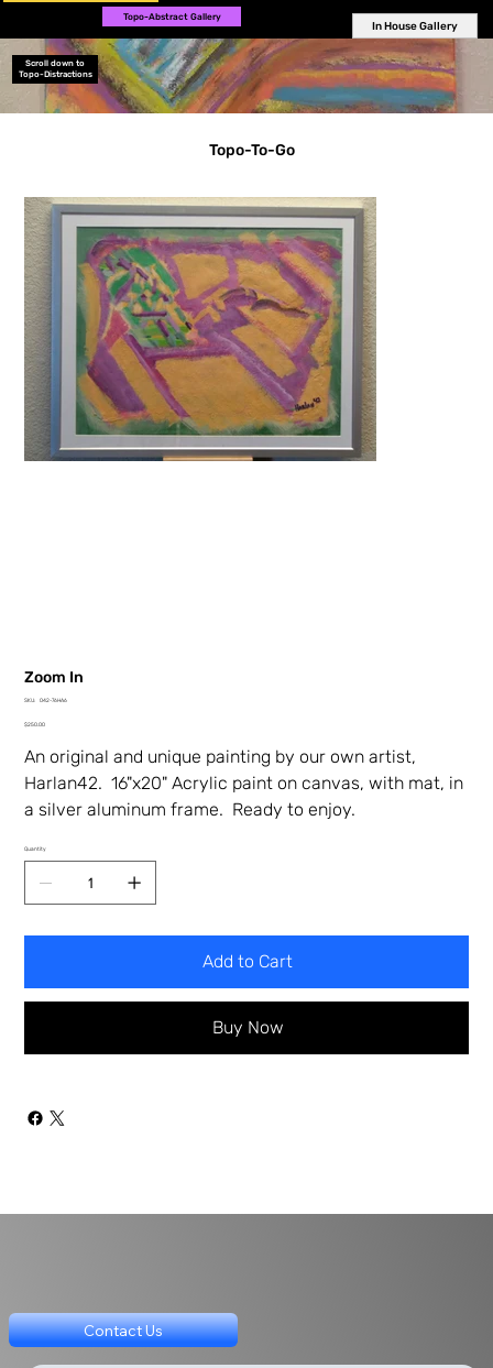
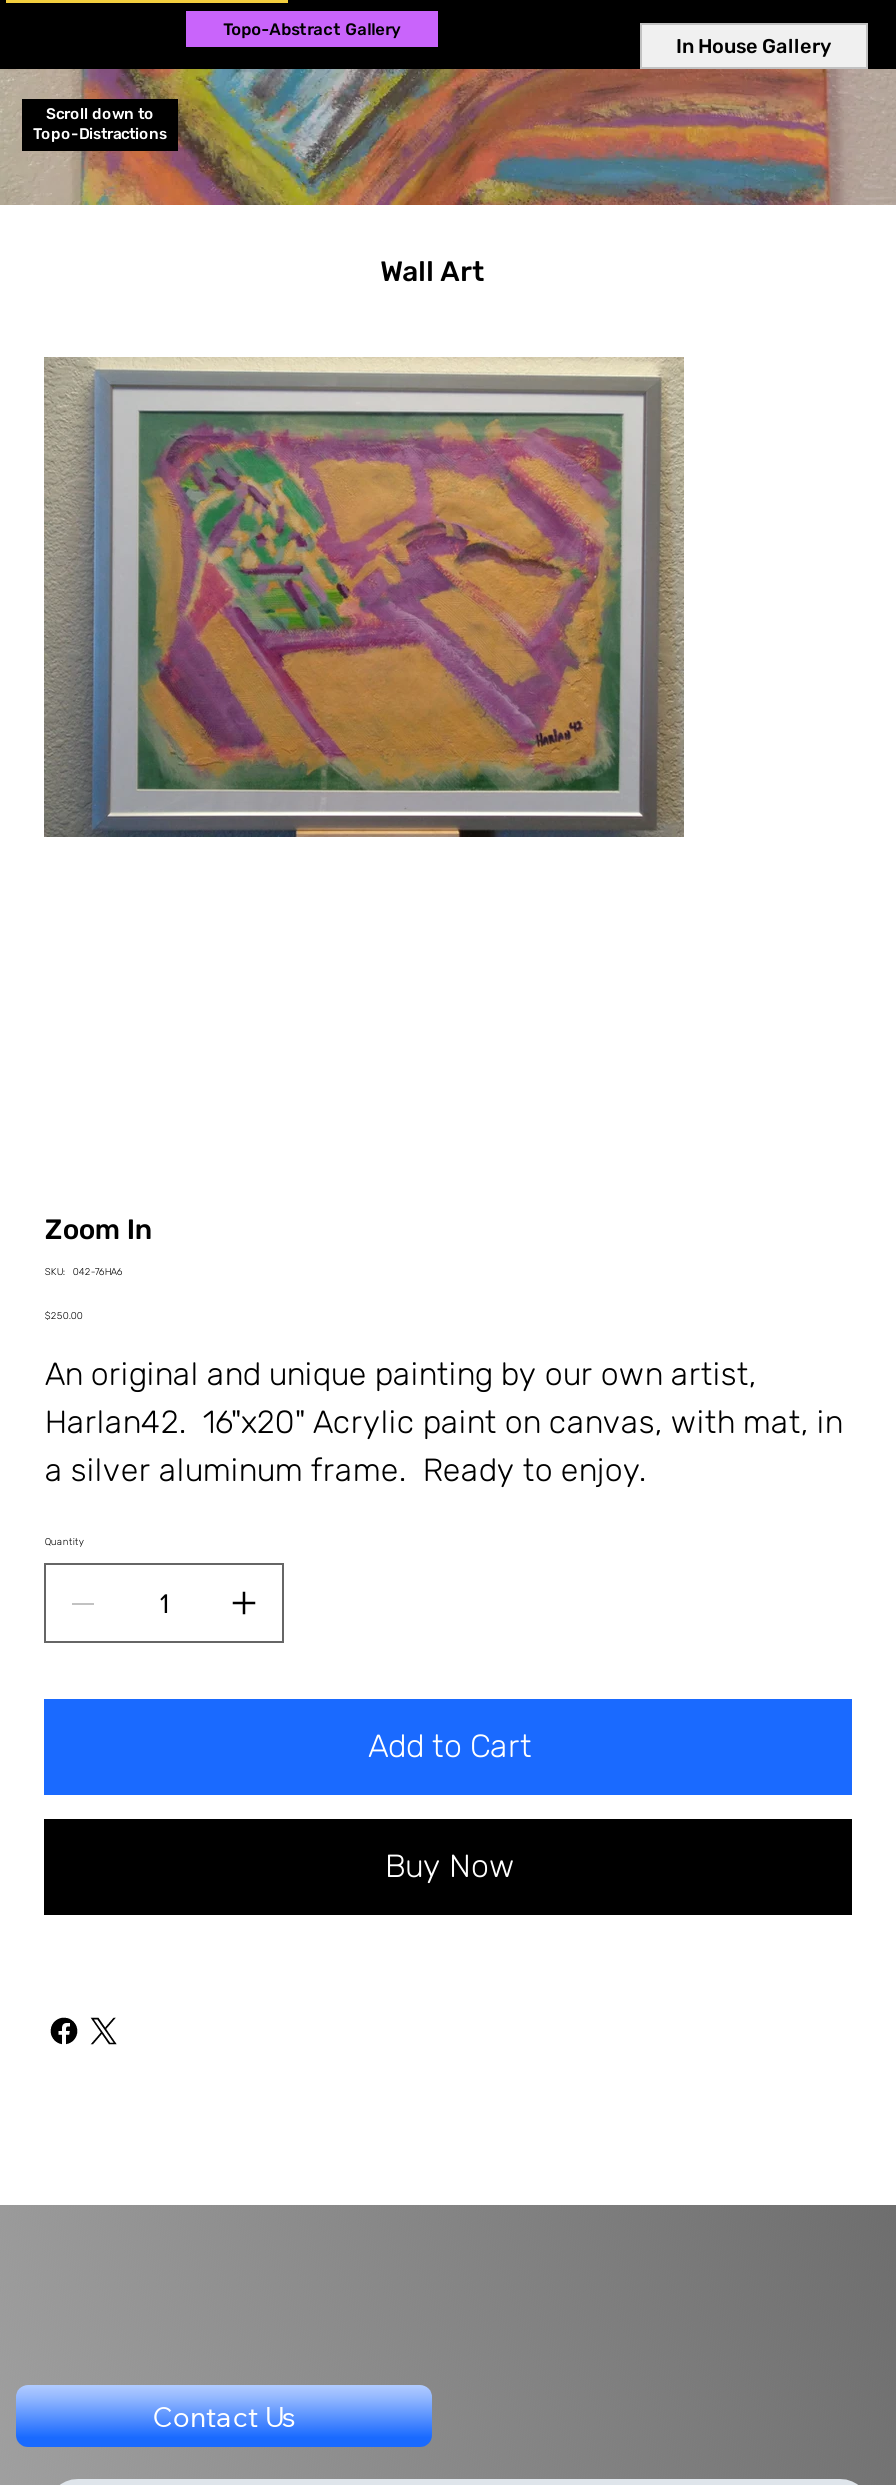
- Topo-To-Go
+ Wall Art
